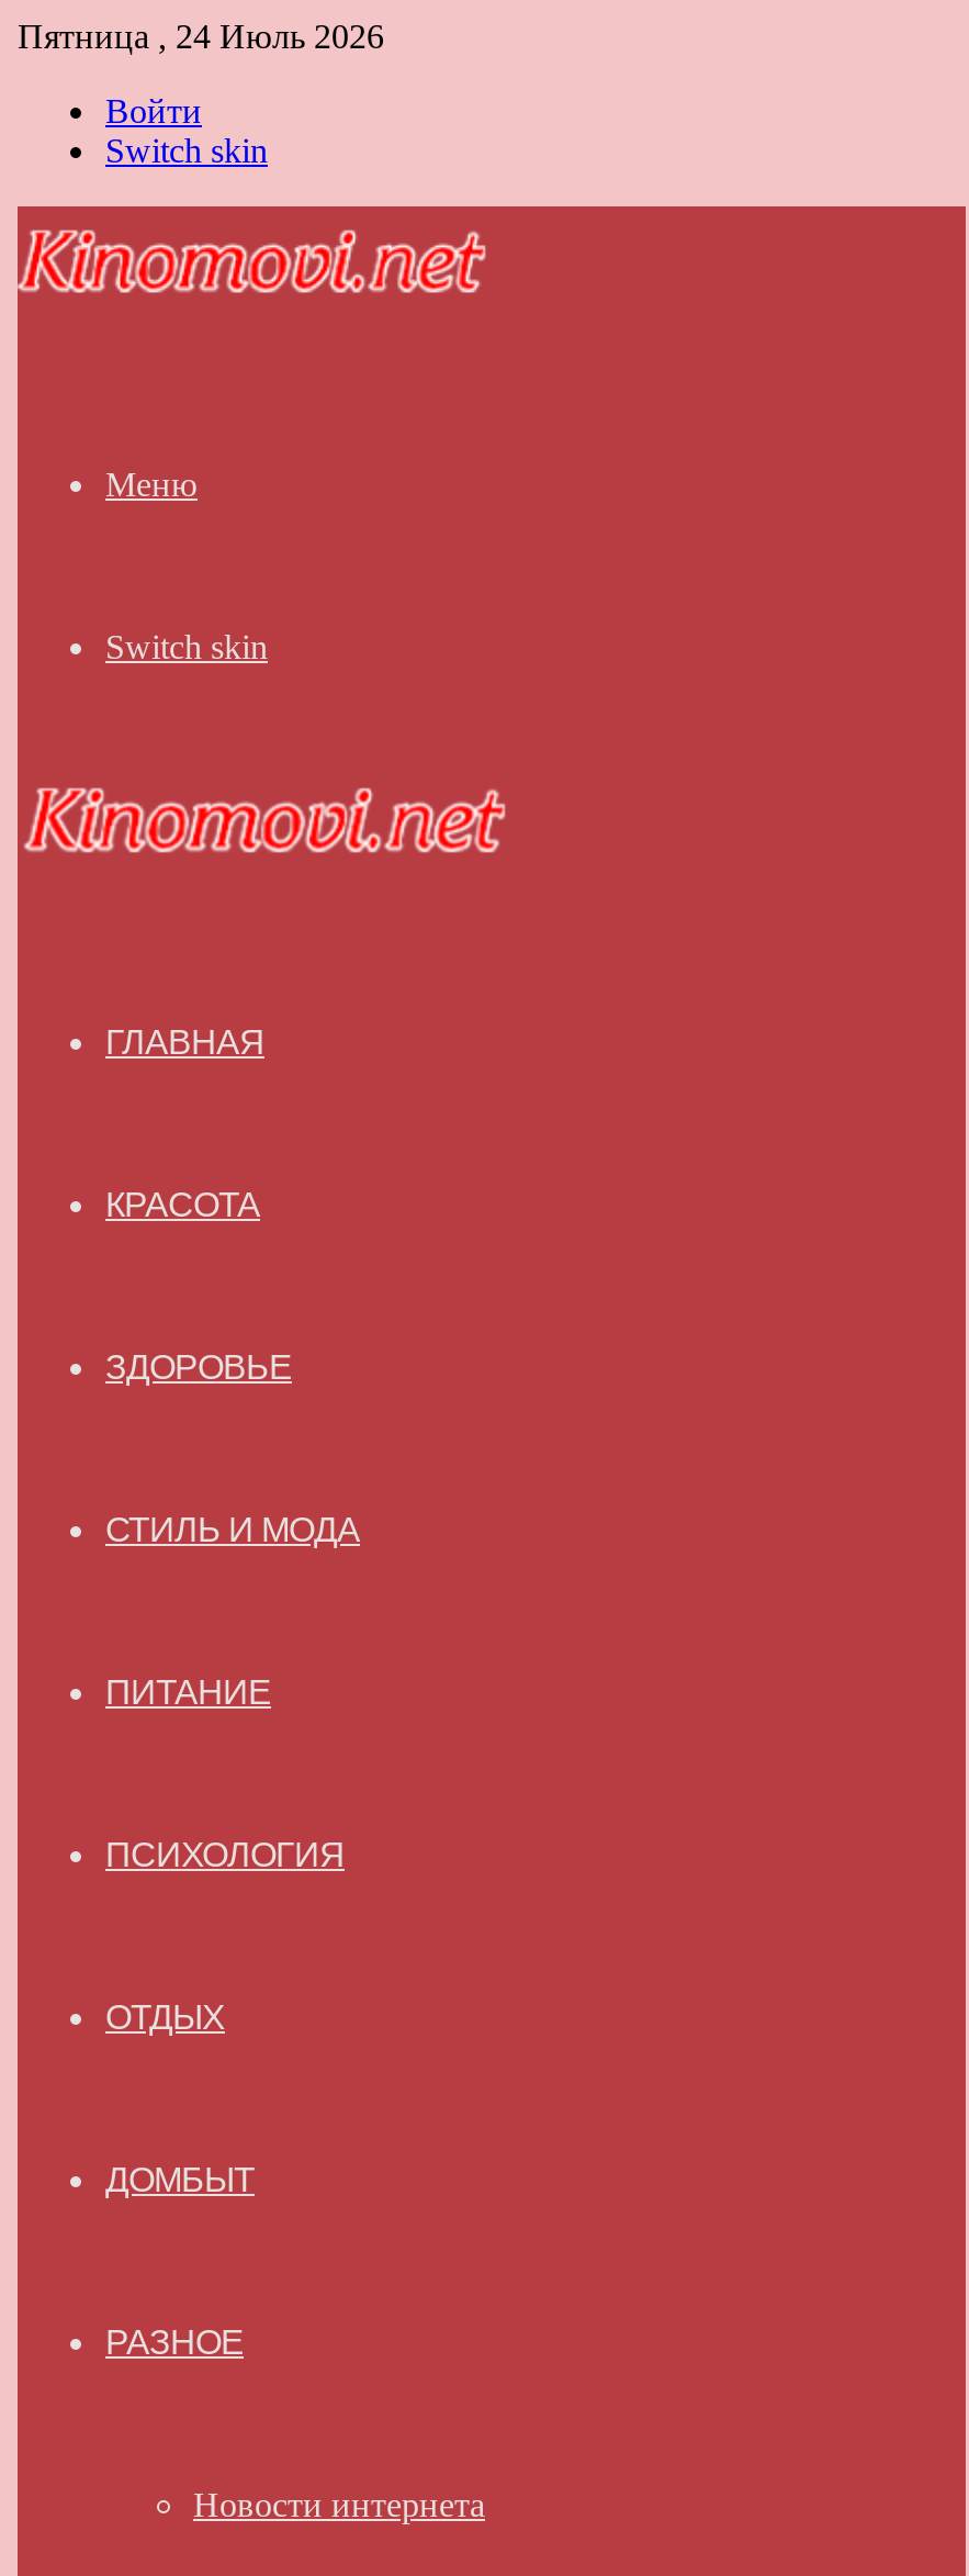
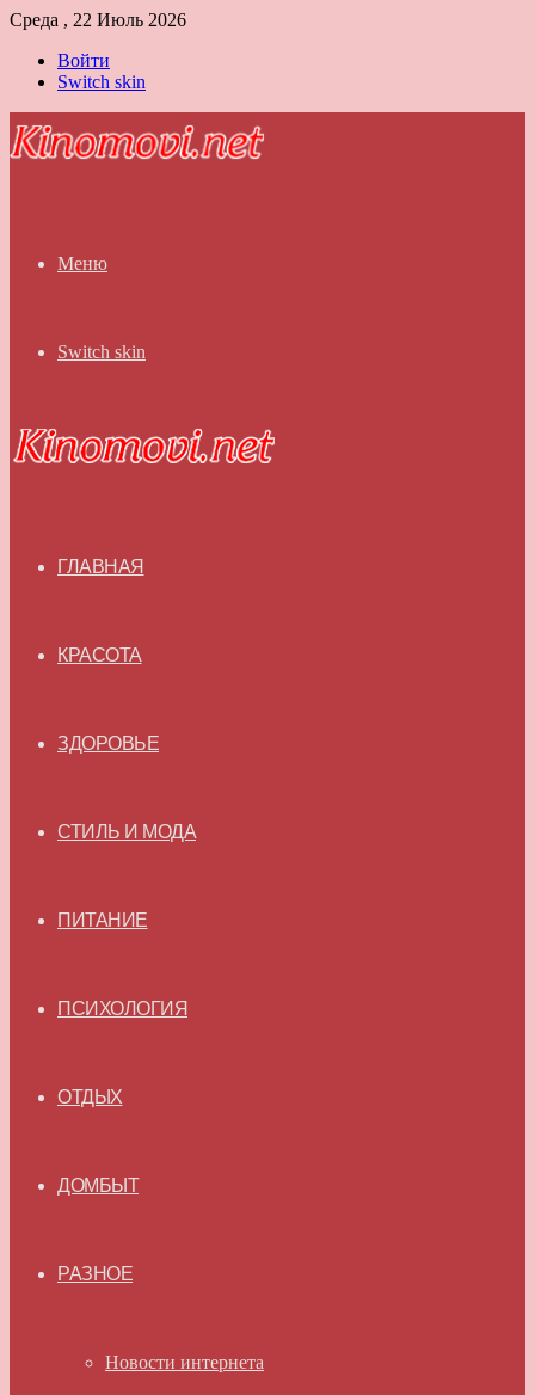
- Пятница , 24 Июль 2026
+ Среда , 22 Июль 2026
